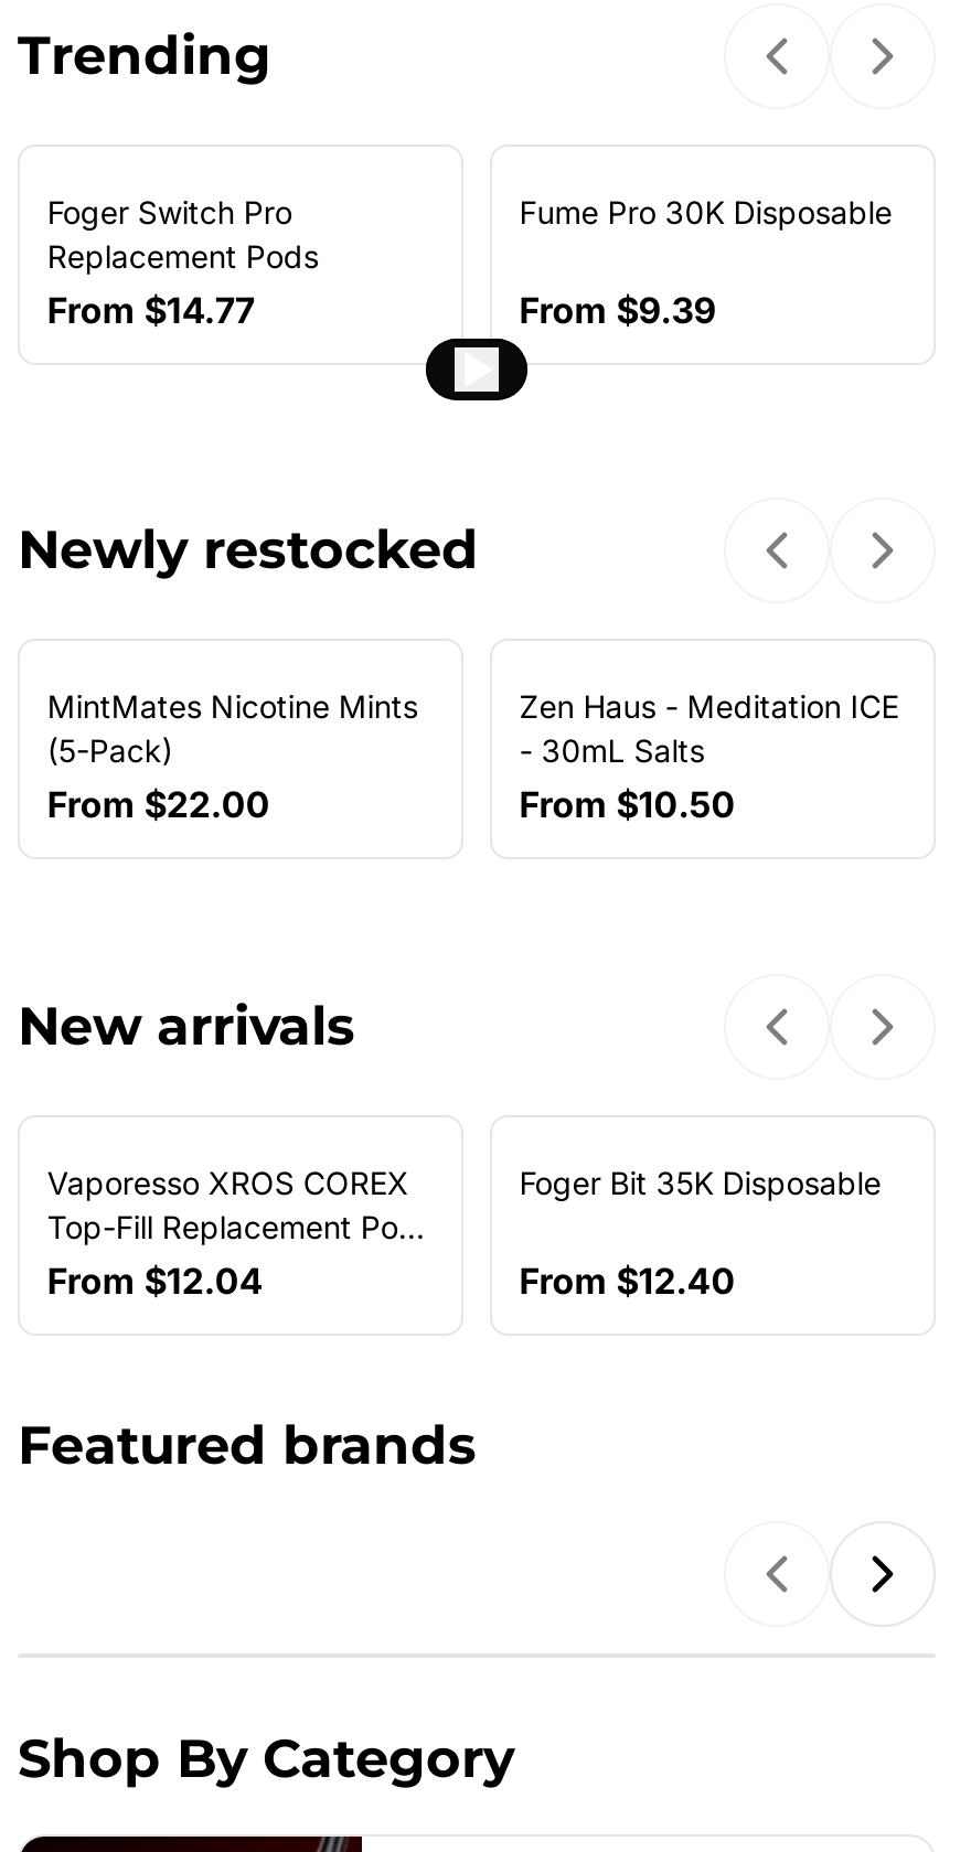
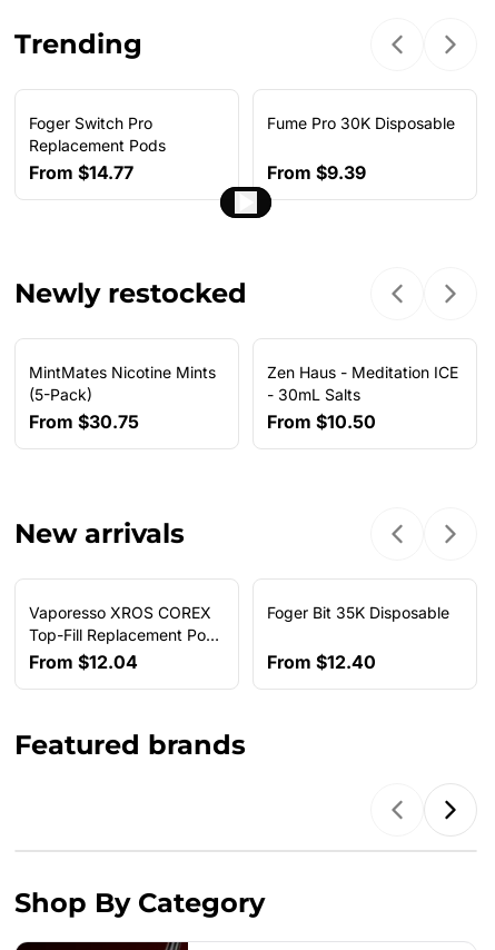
- From $22.00
+ From $30.75
